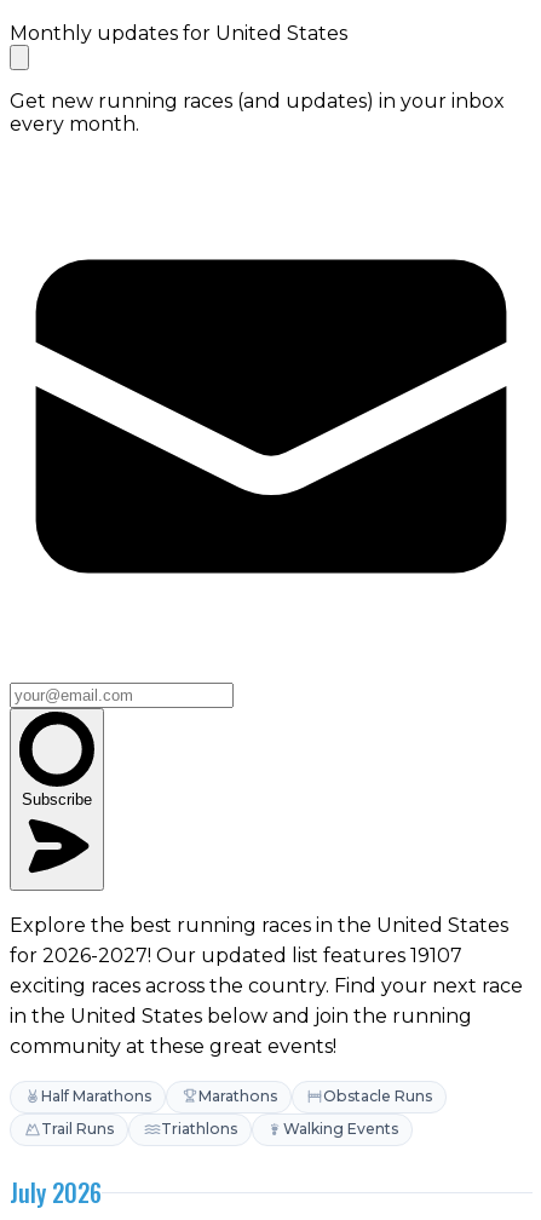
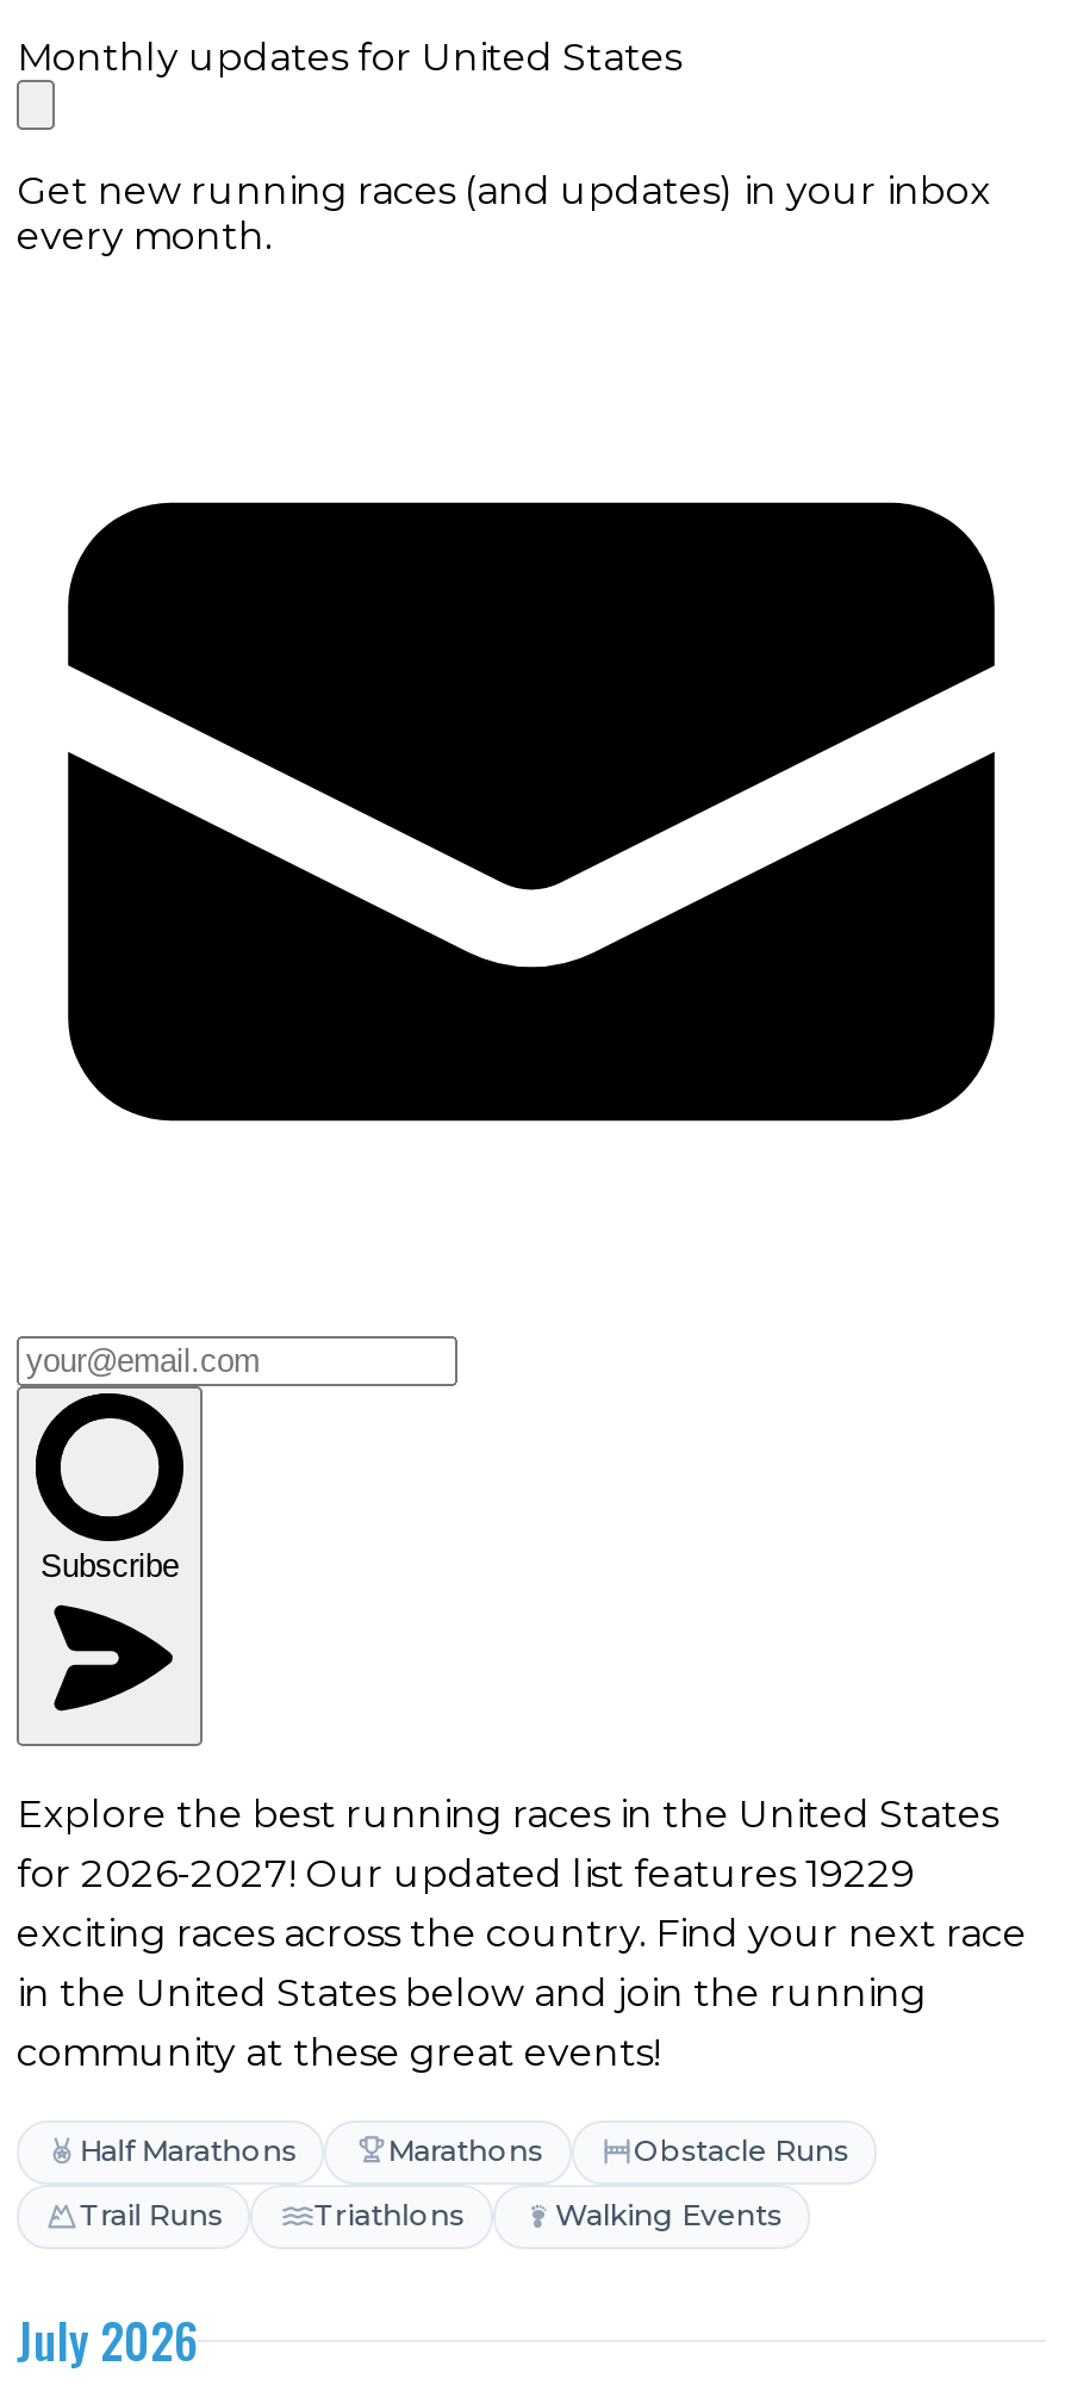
- for 2026-2027! Our updated list features 19107
+ for 2026-2027! Our updated list features 19229
